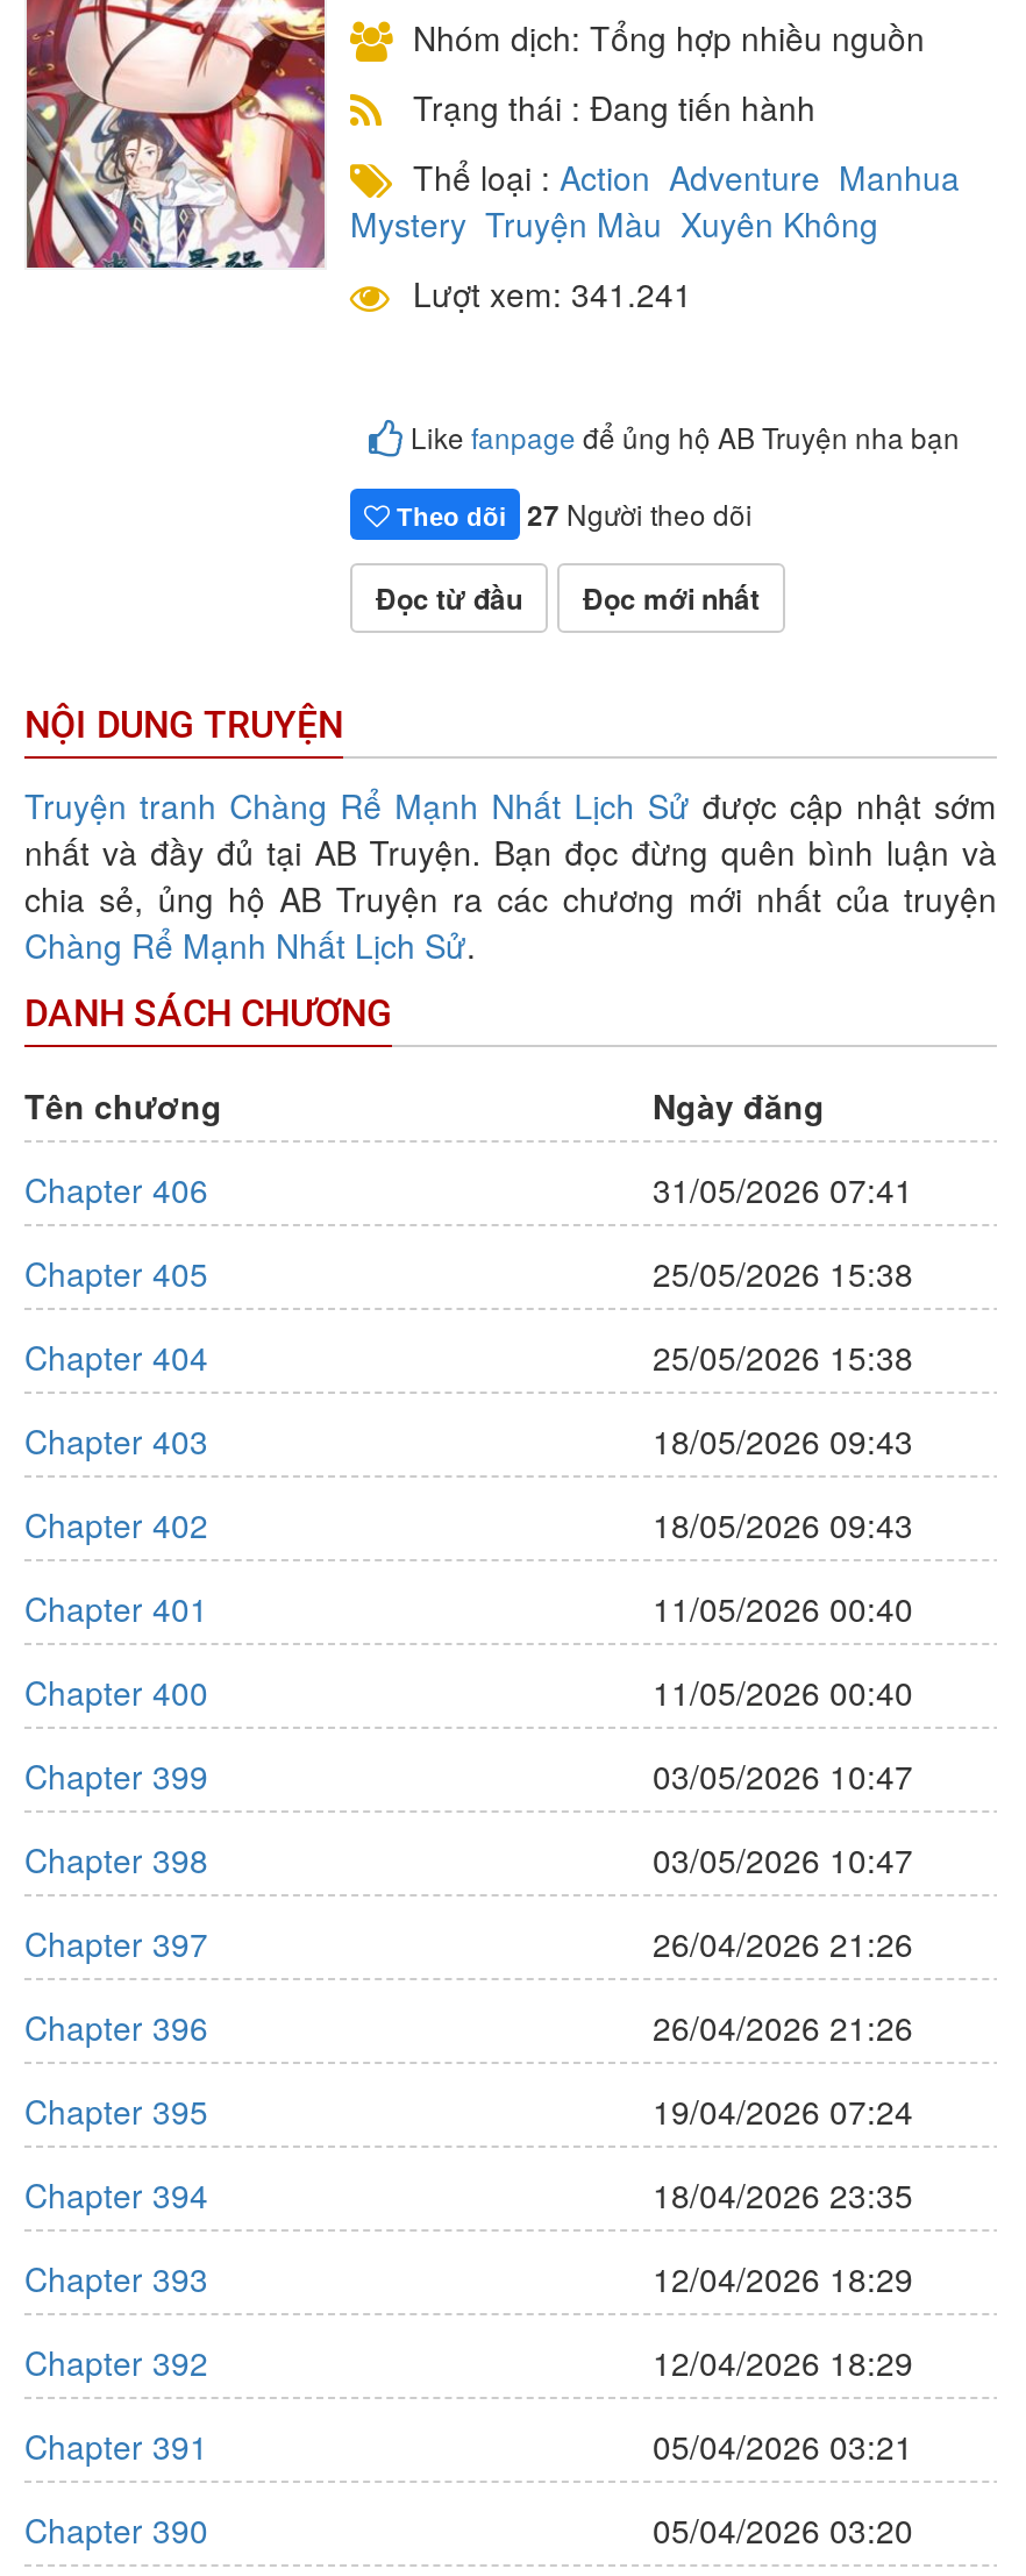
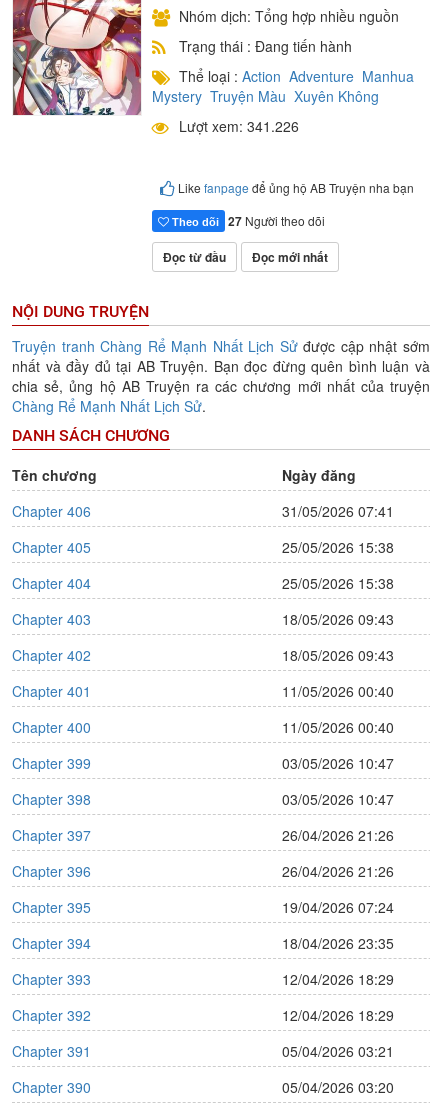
- Lượt xem: 341.241
+ Lượt xem: 341.226
